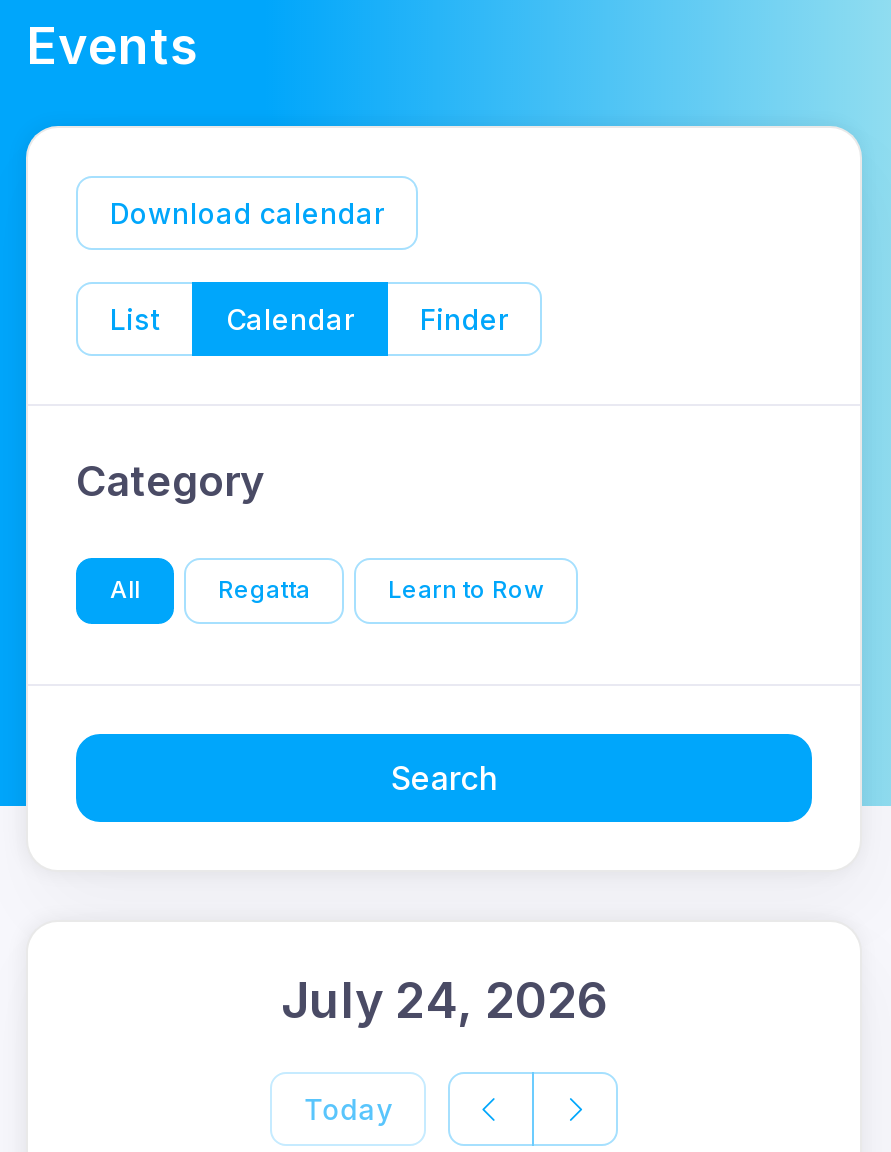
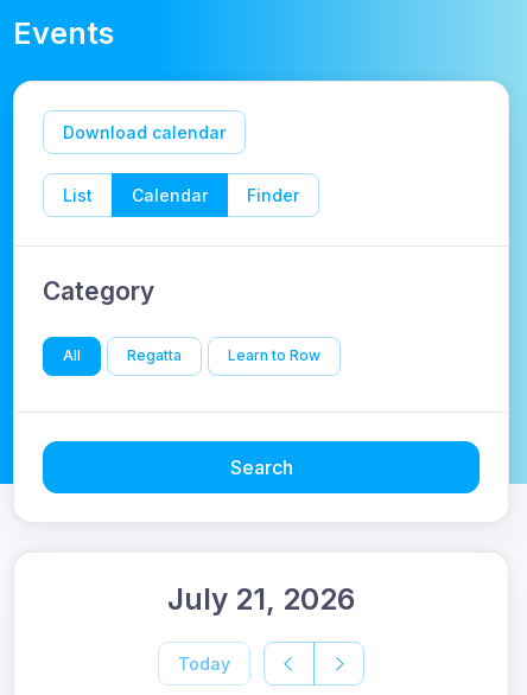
- July 24, 2026
+ July 21, 2026
